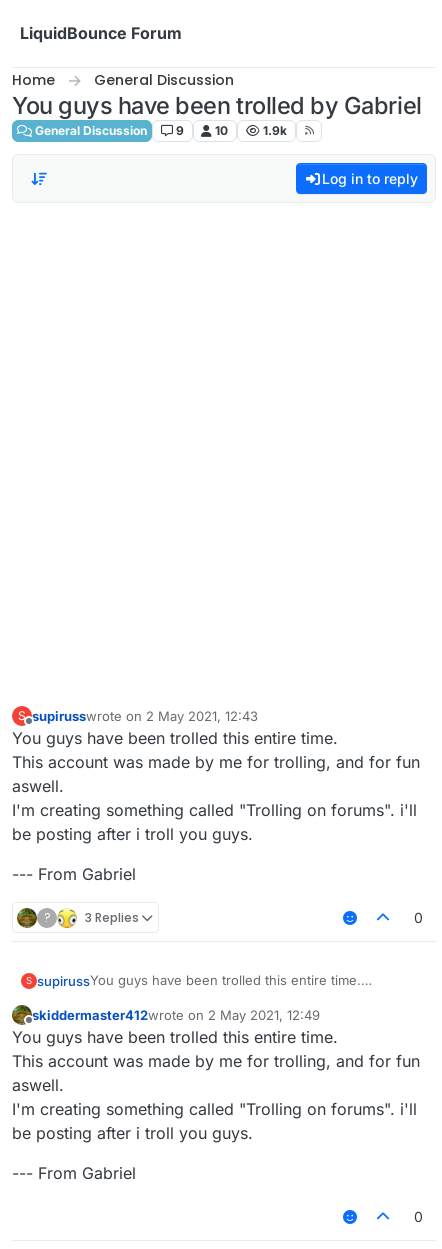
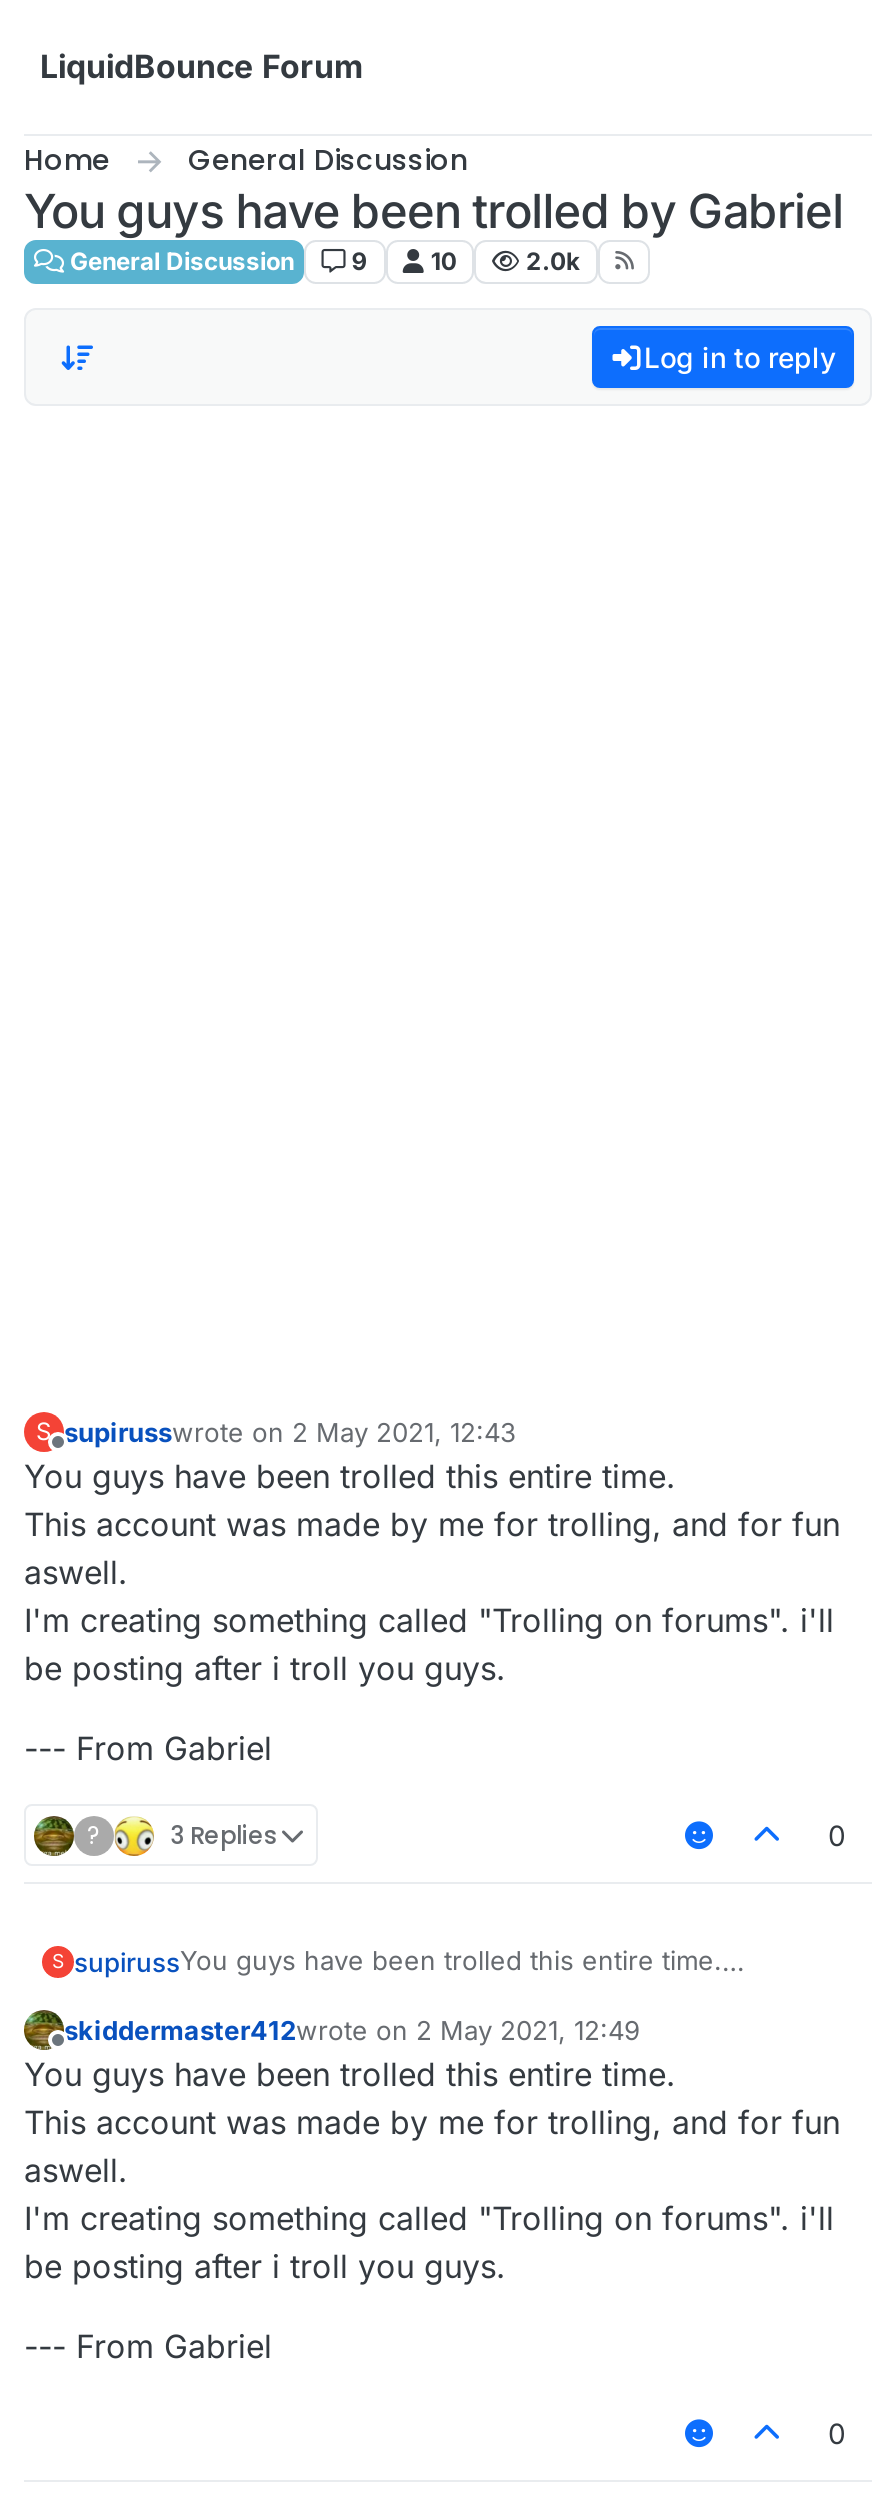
- 1.9k
+ 2.0k
